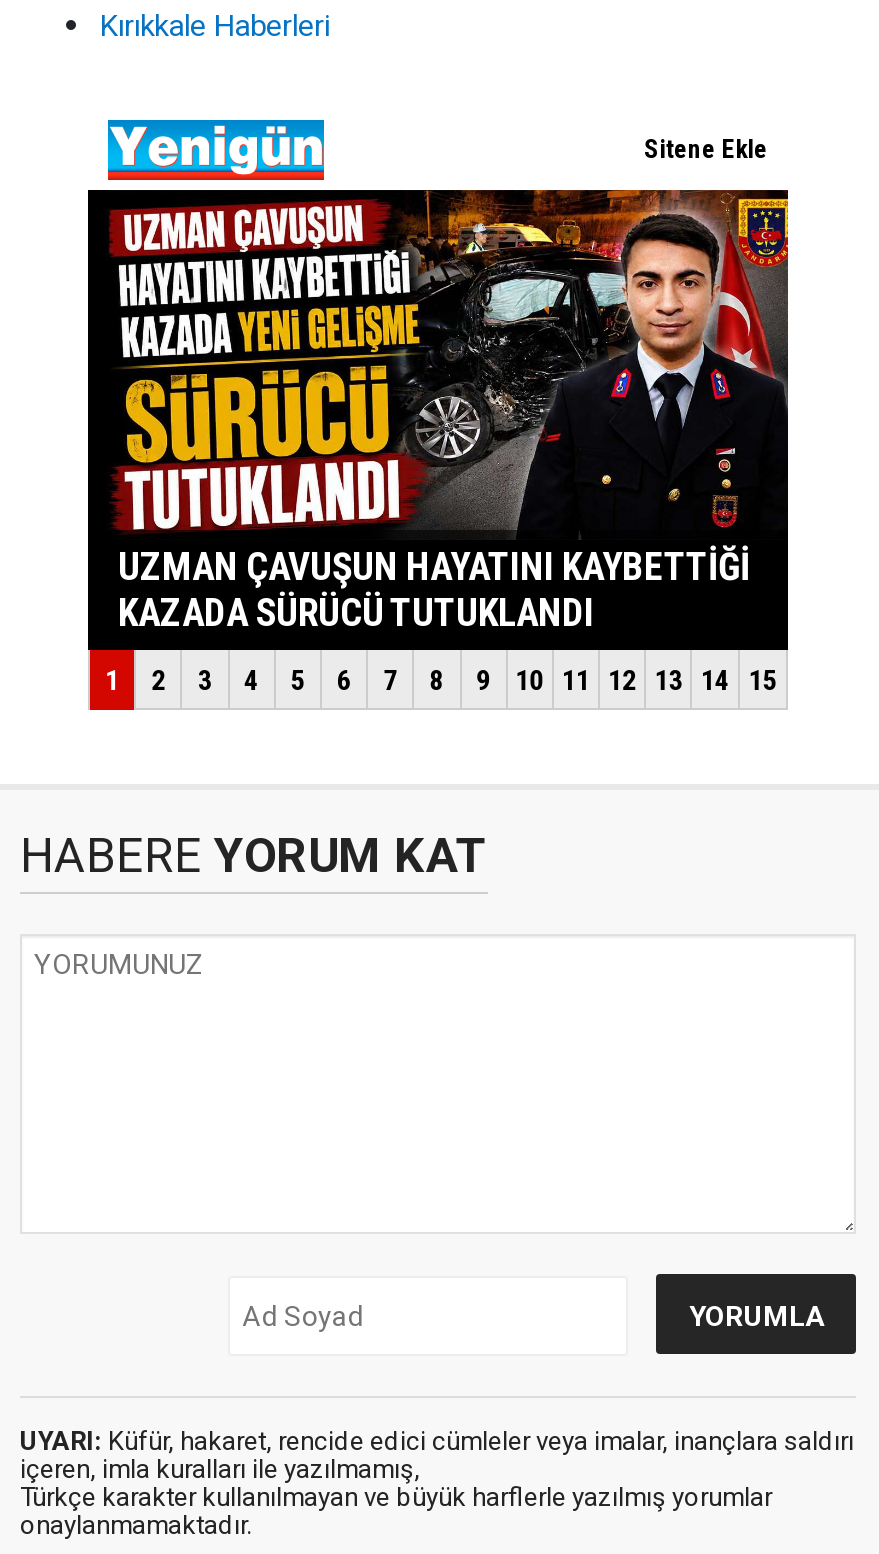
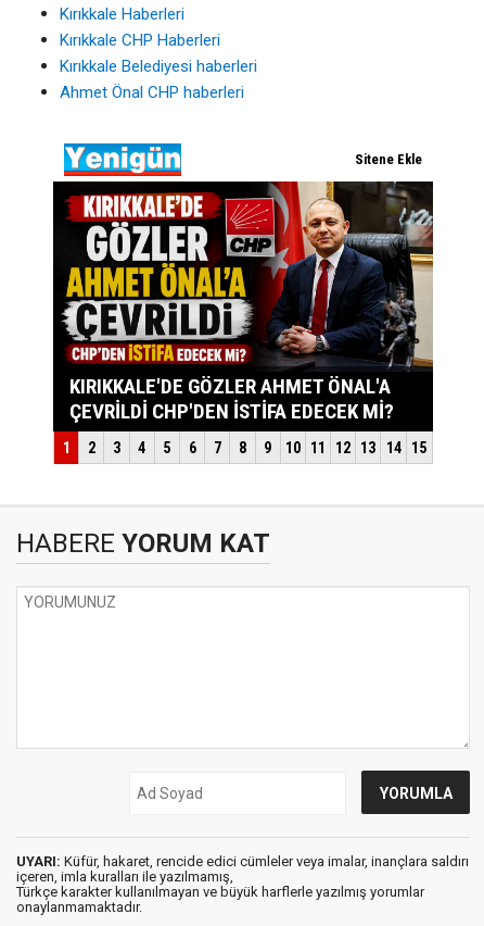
+ Kırıkkale CHP Haberleri
+ Kırıkkale Belediyesi haberleri
+ Ahmet Önal CHP haberleri

- [image]
+ [image]
